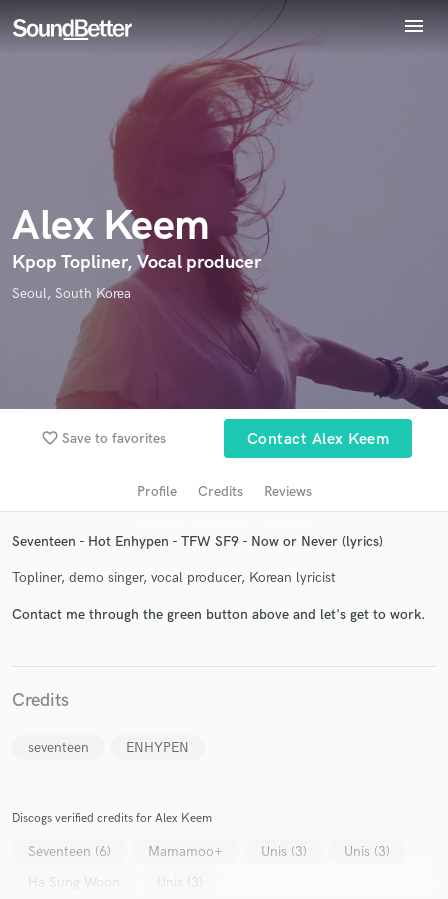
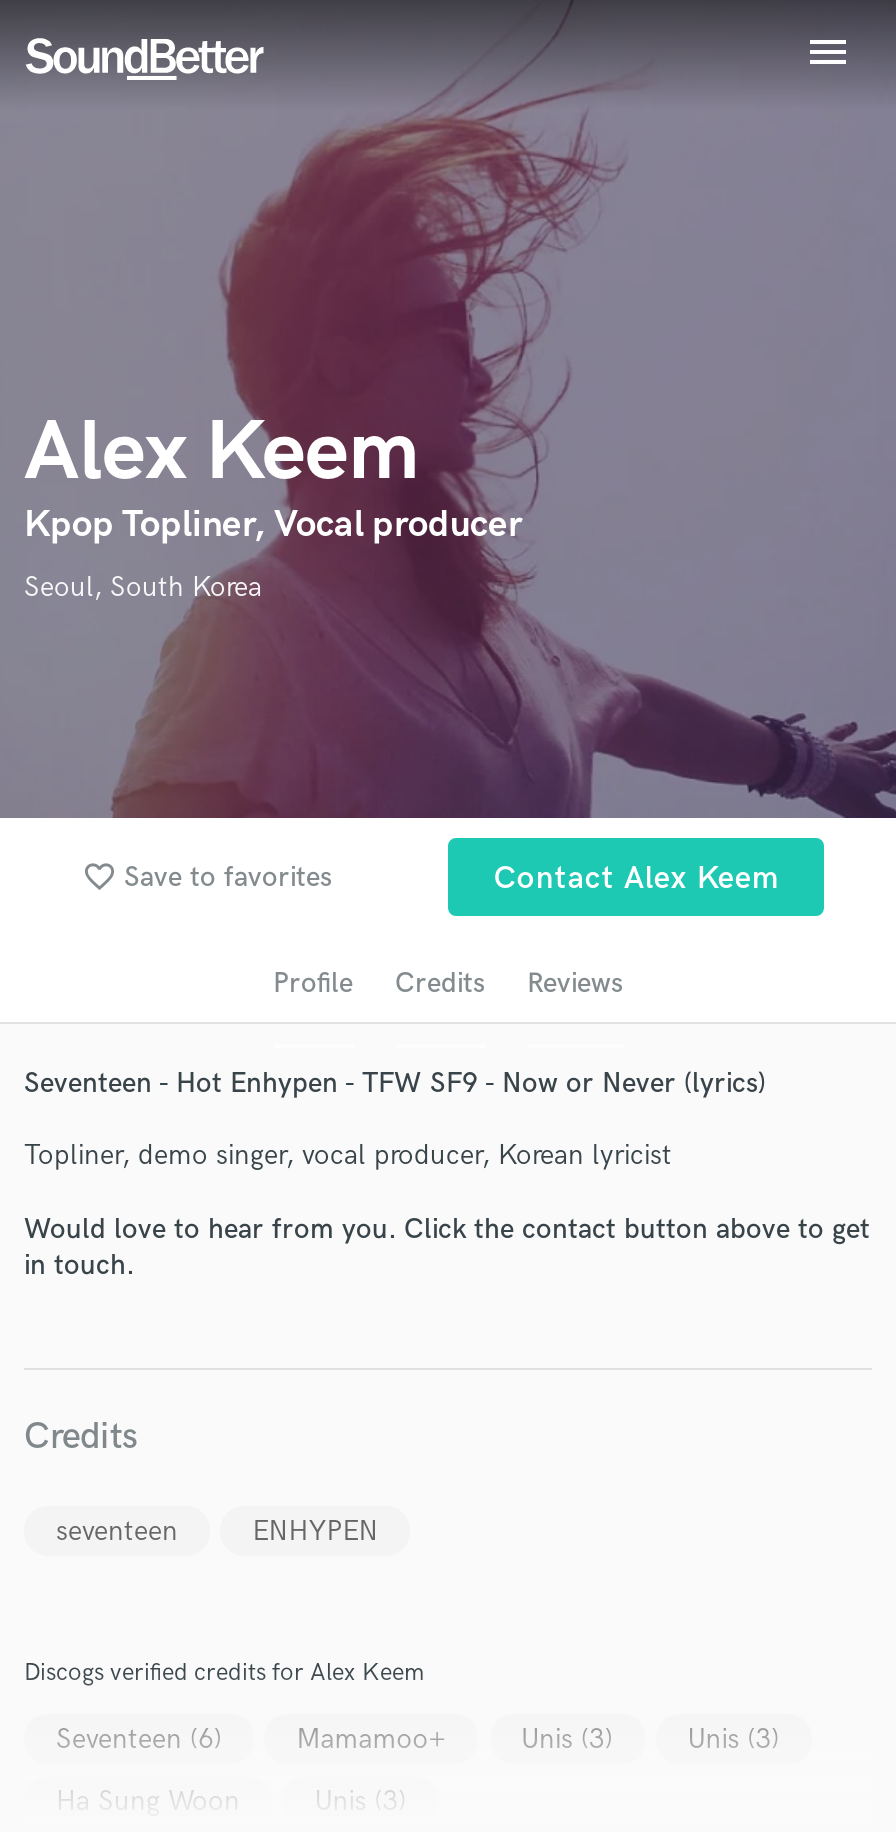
- Contact me through the green button above and let's get to work.
+ Would love to hear from you. Click the contact button above to get
+ in touch.
